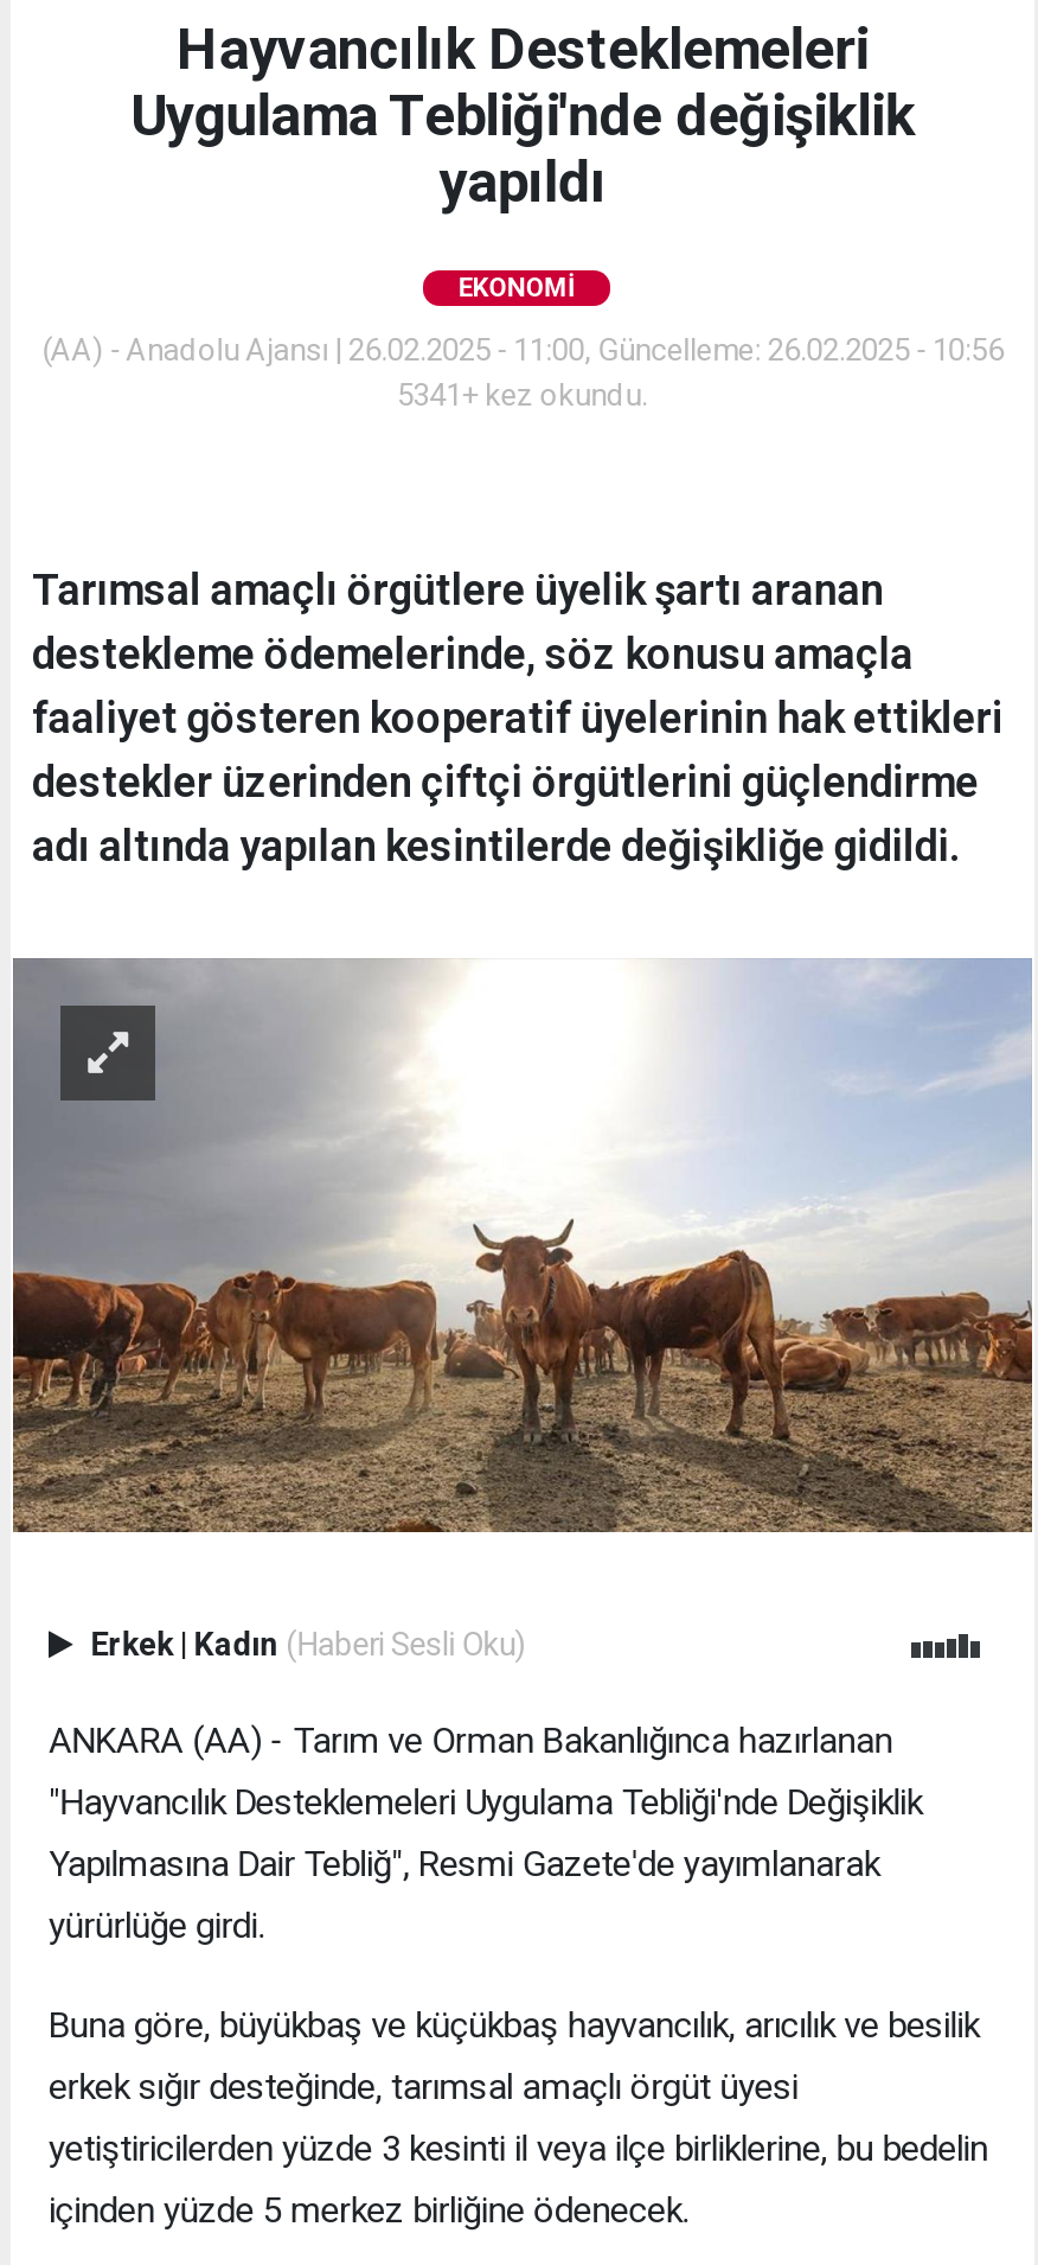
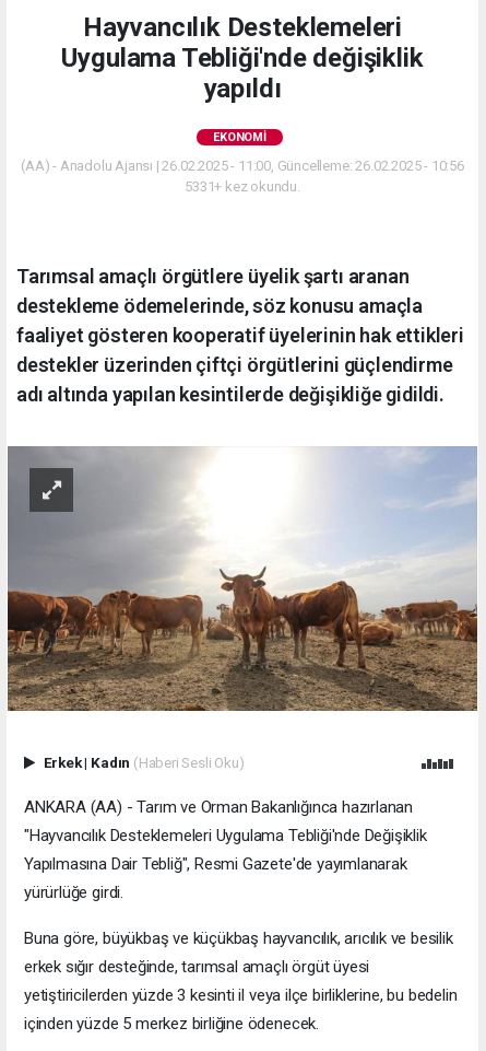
- 5341+ kez okundu.
+ 5331+ kez okundu.
